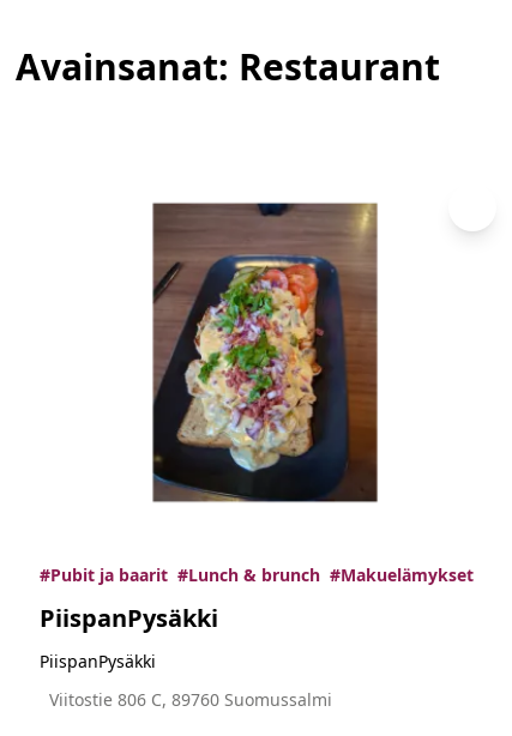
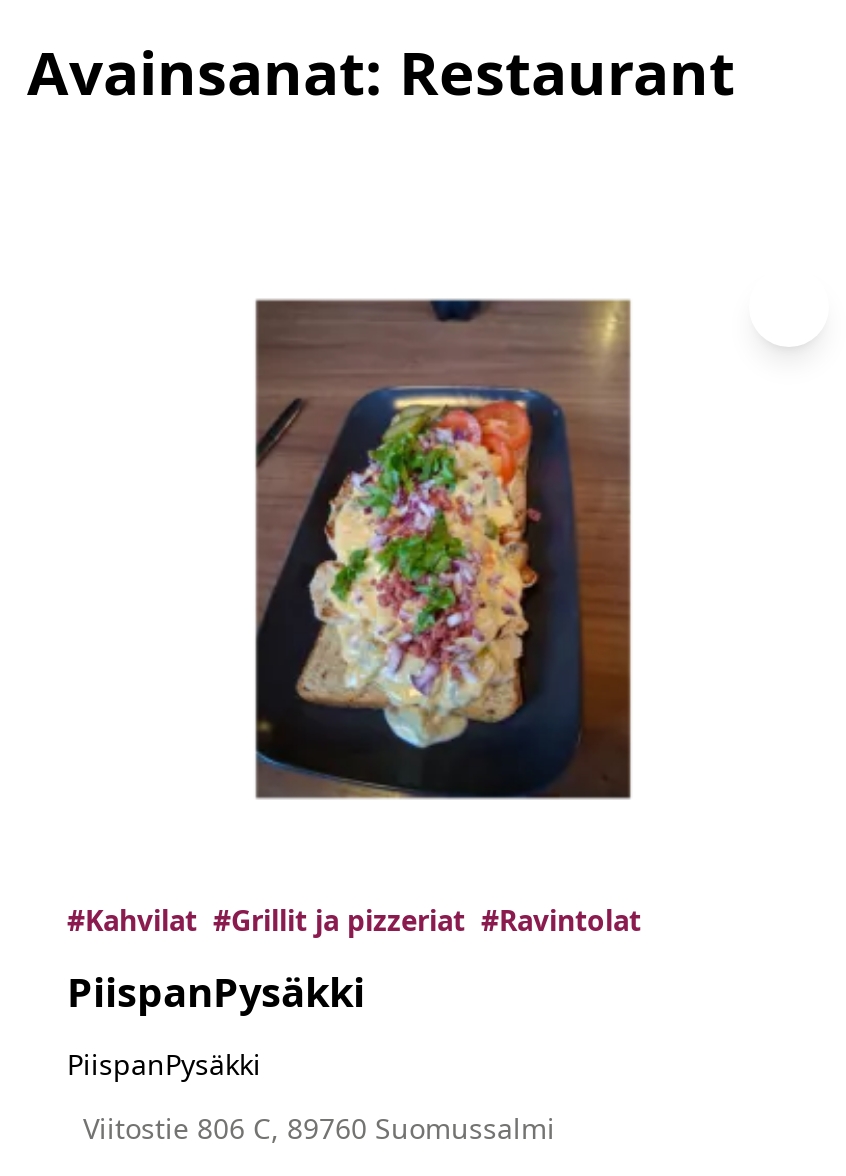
- #Pubit ja baarit #Lunch & brunch #Makuelämykset
+ #Kahvilat #Grillit ja pizzeriat #Ravintolat
